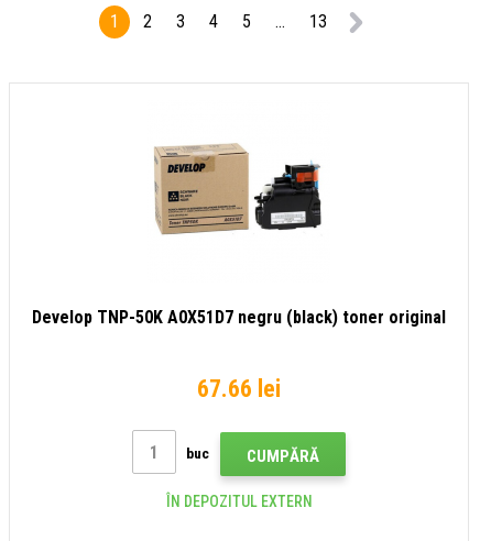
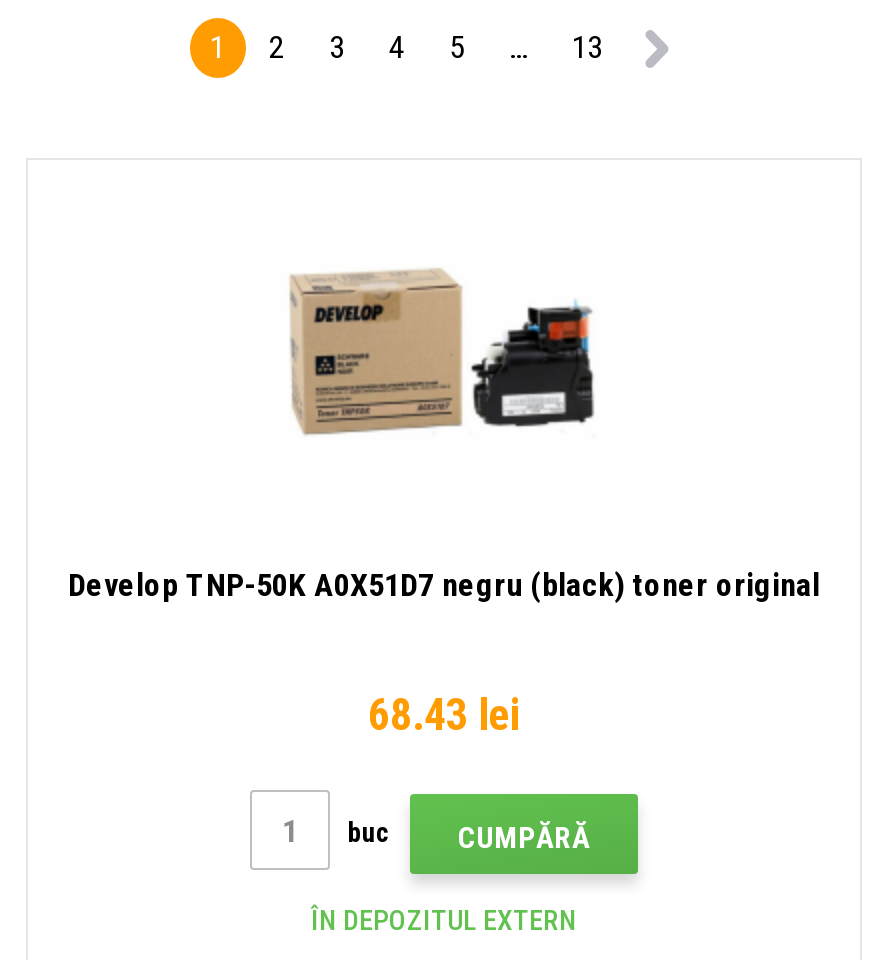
- 67.66 lei
+ 68.43 lei
